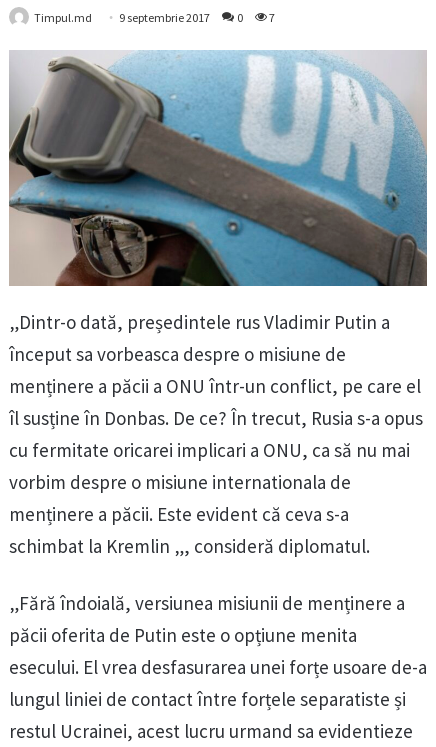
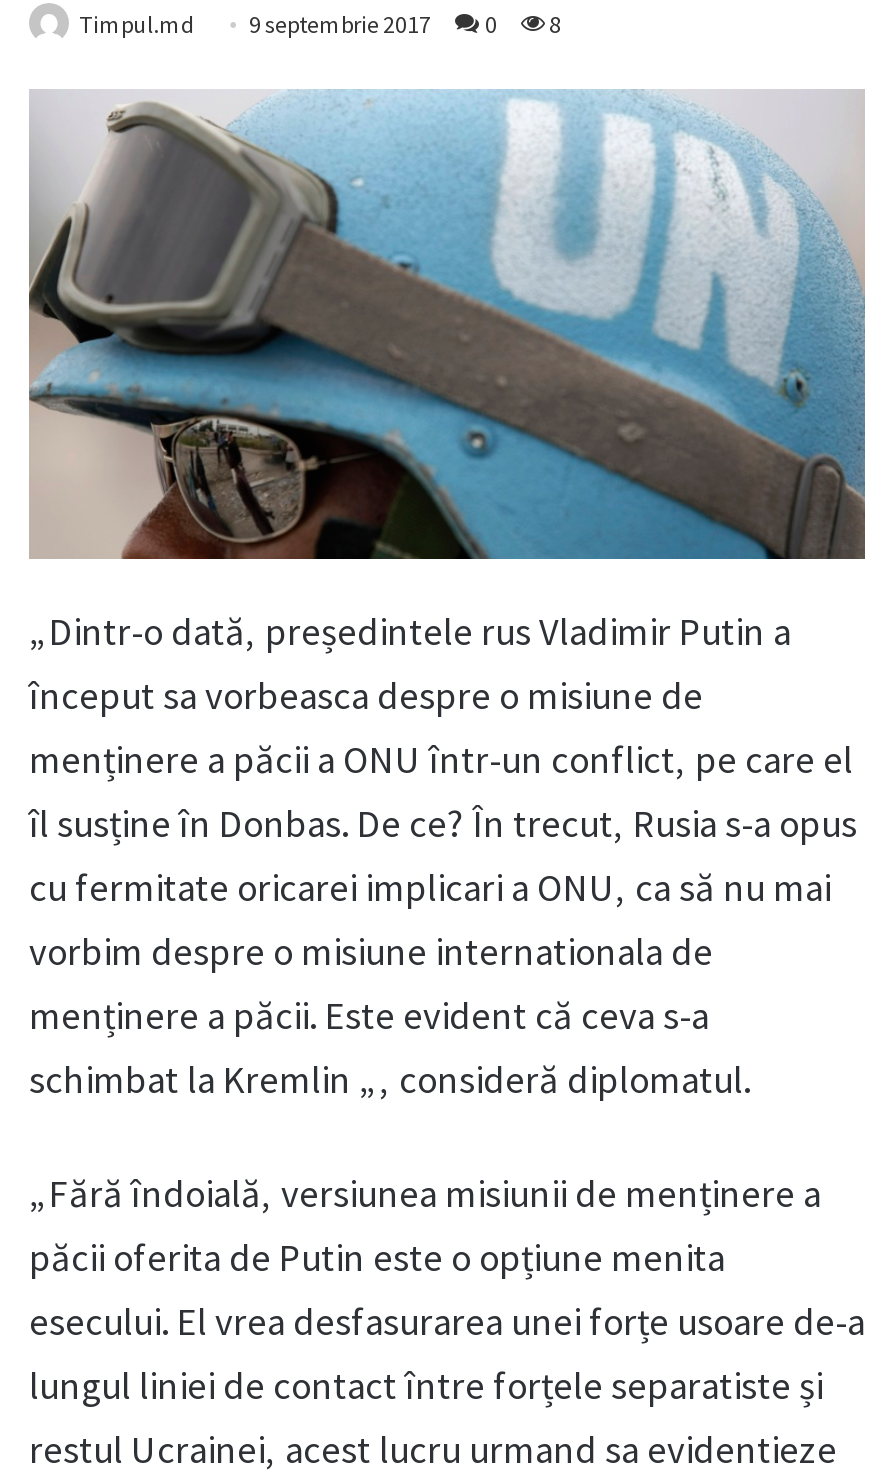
- Timpul.md 9 septembrie 2017 0 7
+ Timpul.md 9 septembrie 2017 0 8
